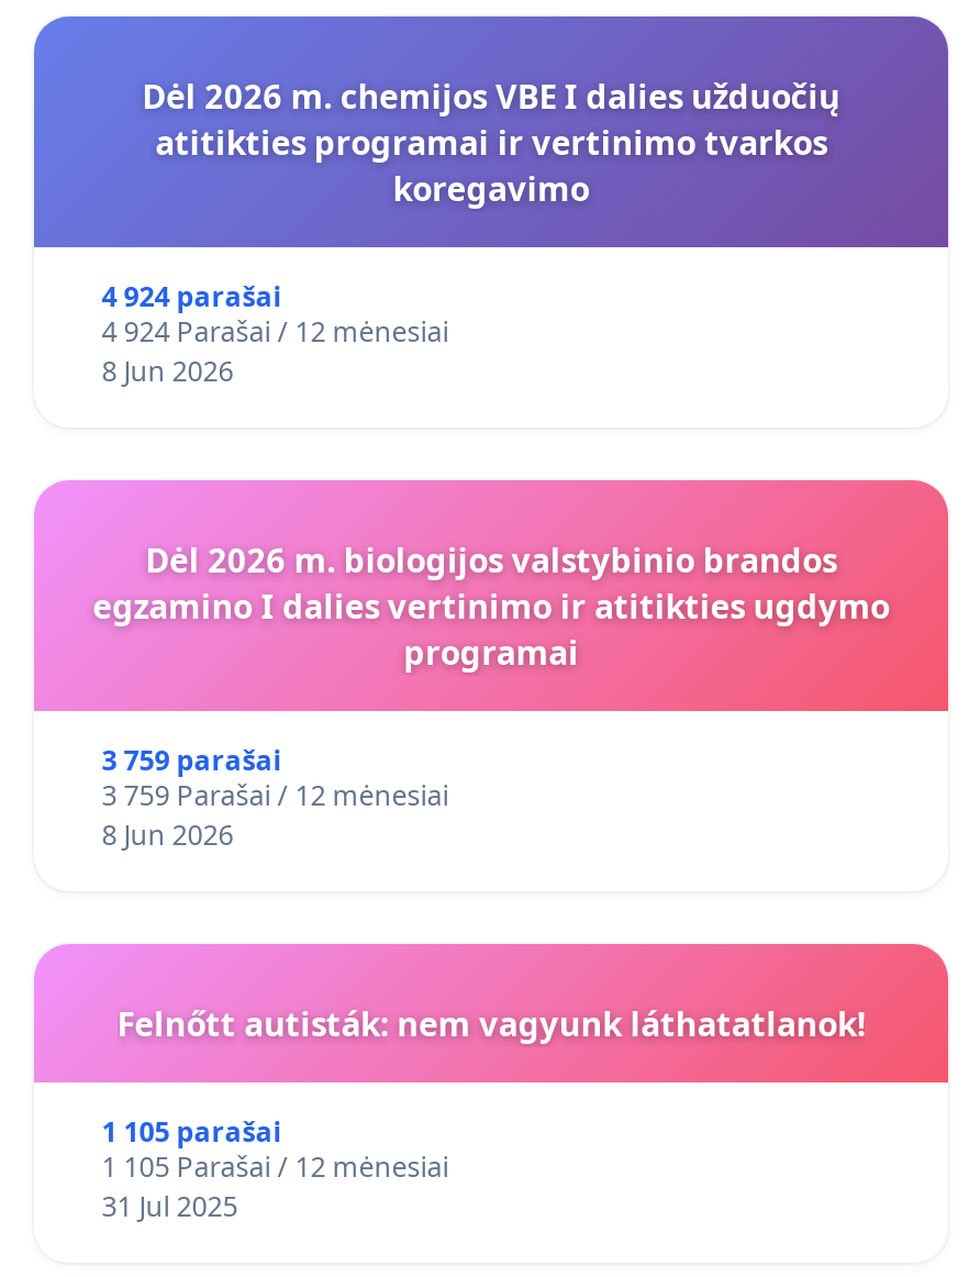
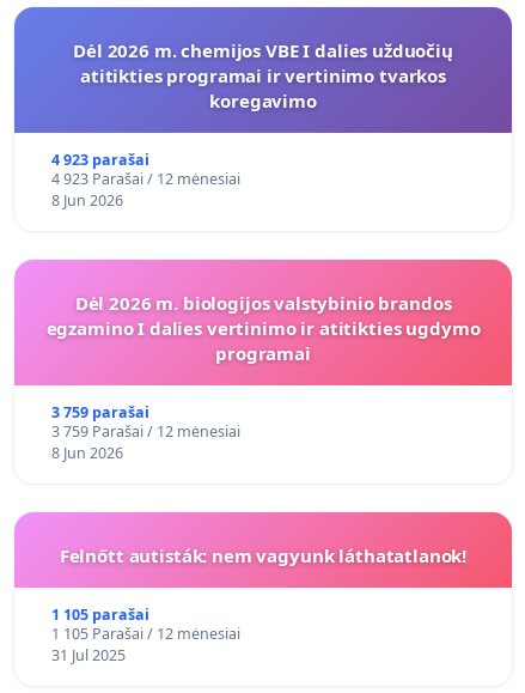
- 4 924 parašai
+ 4 923 parašai

- 4 924 Parašai / 12 mėnesiai
+ 4 923 Parašai / 12 mėnesiai
